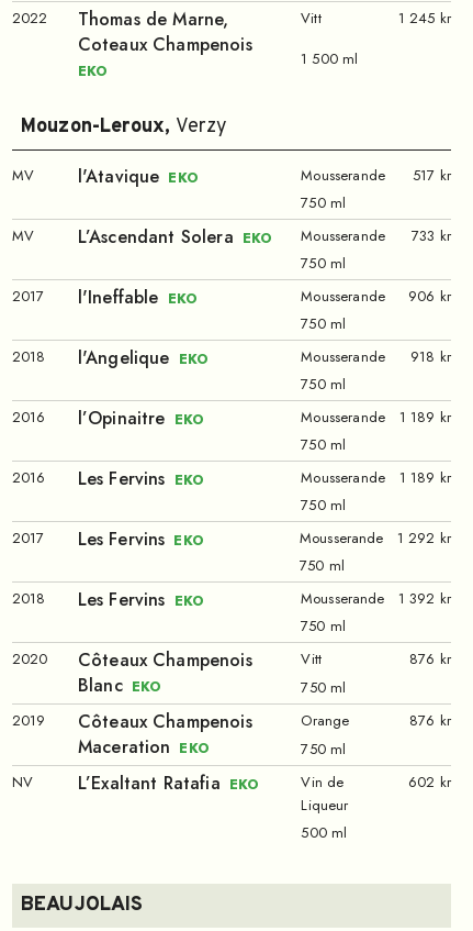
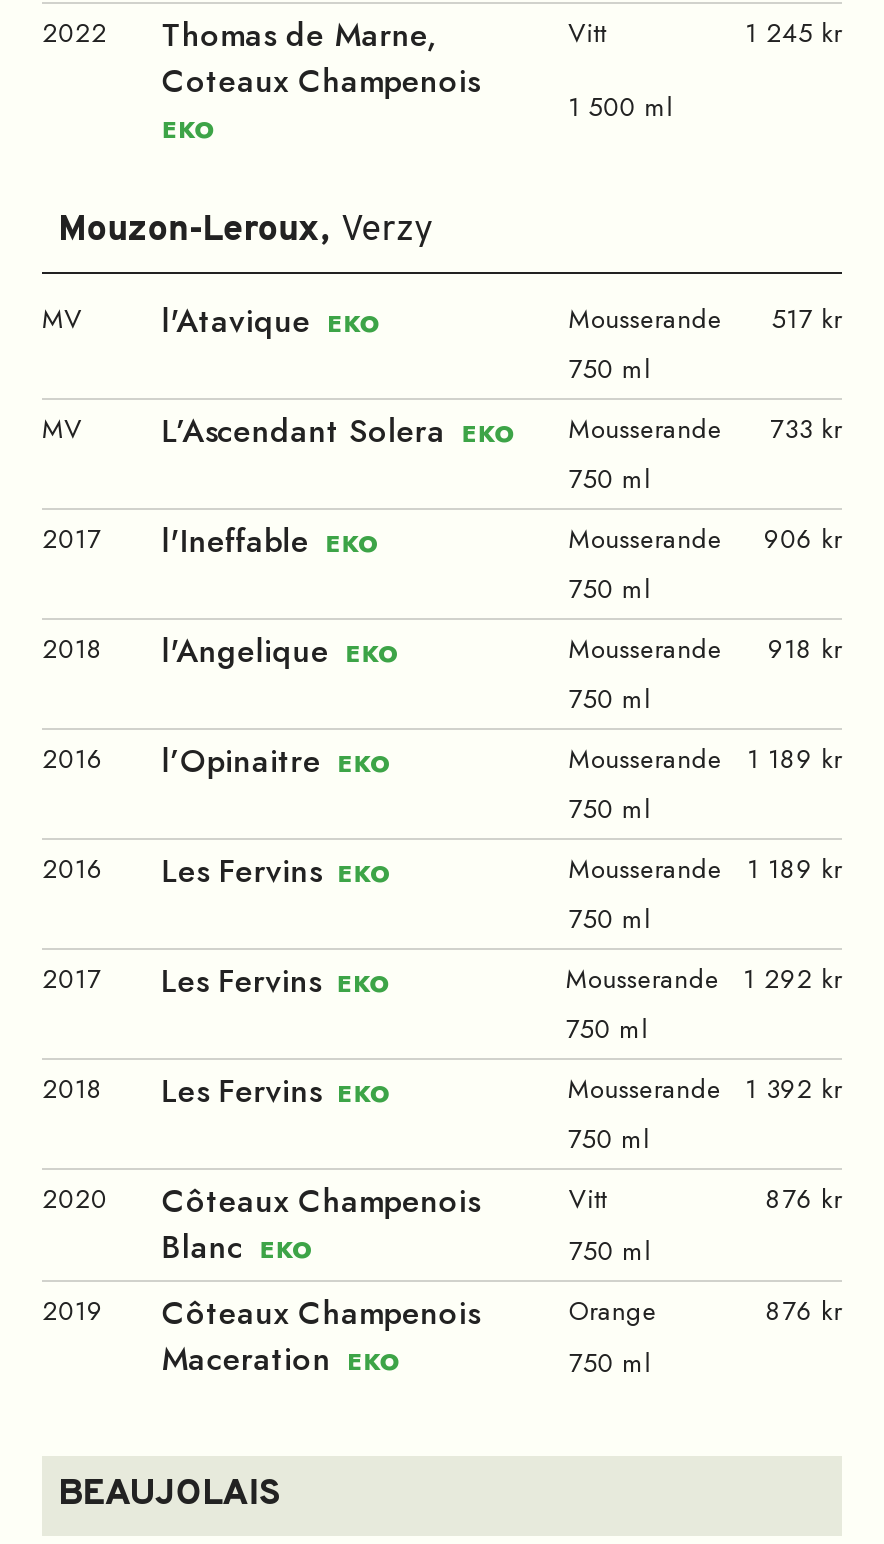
- NV
- L’Exaltant Ratafia EKO
- Vin de
- Liqueur
- 500 ml

- 602 kr
